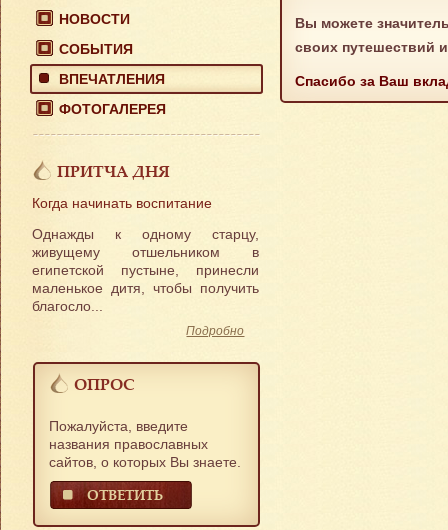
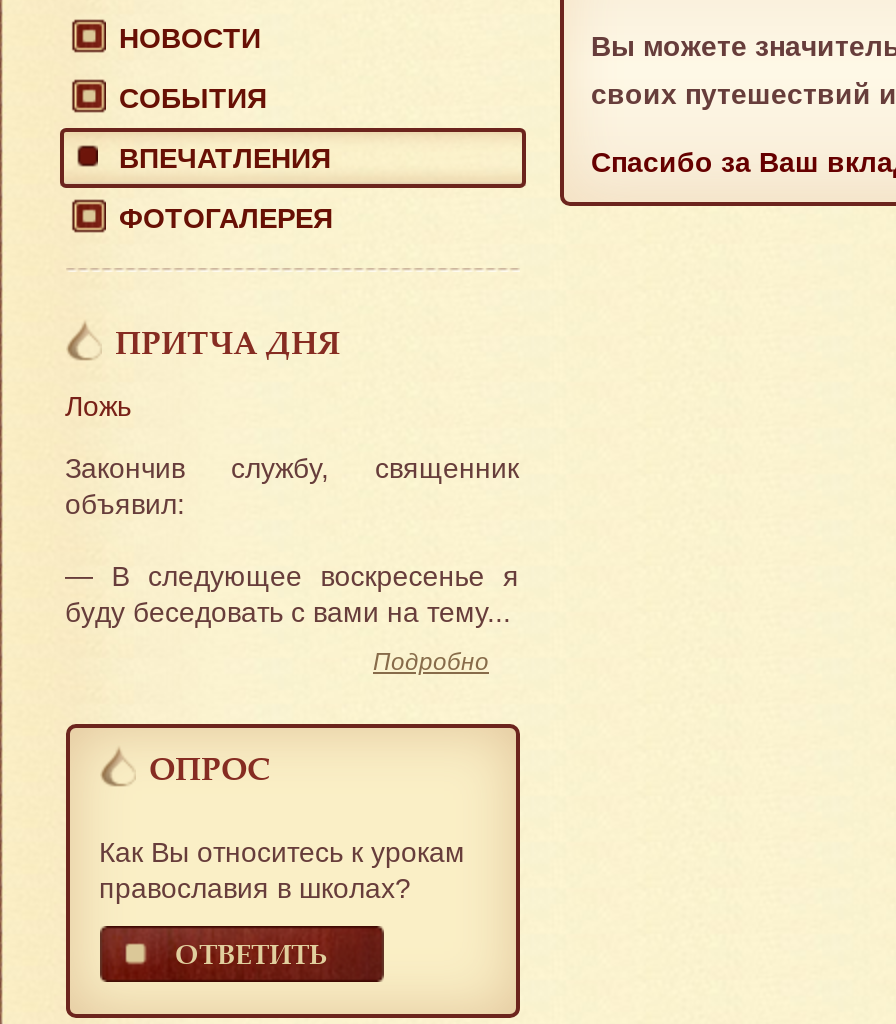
- Когда начинать воспитание
- Однажды к одному старцу,
- живущему отшельником в
- египетской пустыне, принесли
- маленькое дитя, чтобы получить
- благосло...
+ Ложь
+ Закончив службу, священник
+ объявил:
+ — В следующее воскресенье я
+ буду беседовать с вами на тему...

- Пожалуйста, введите
- названия православных
- сайтов, о которых Вы знаете.
+ Как Вы относитесь к урокам
+ православия в школах?
